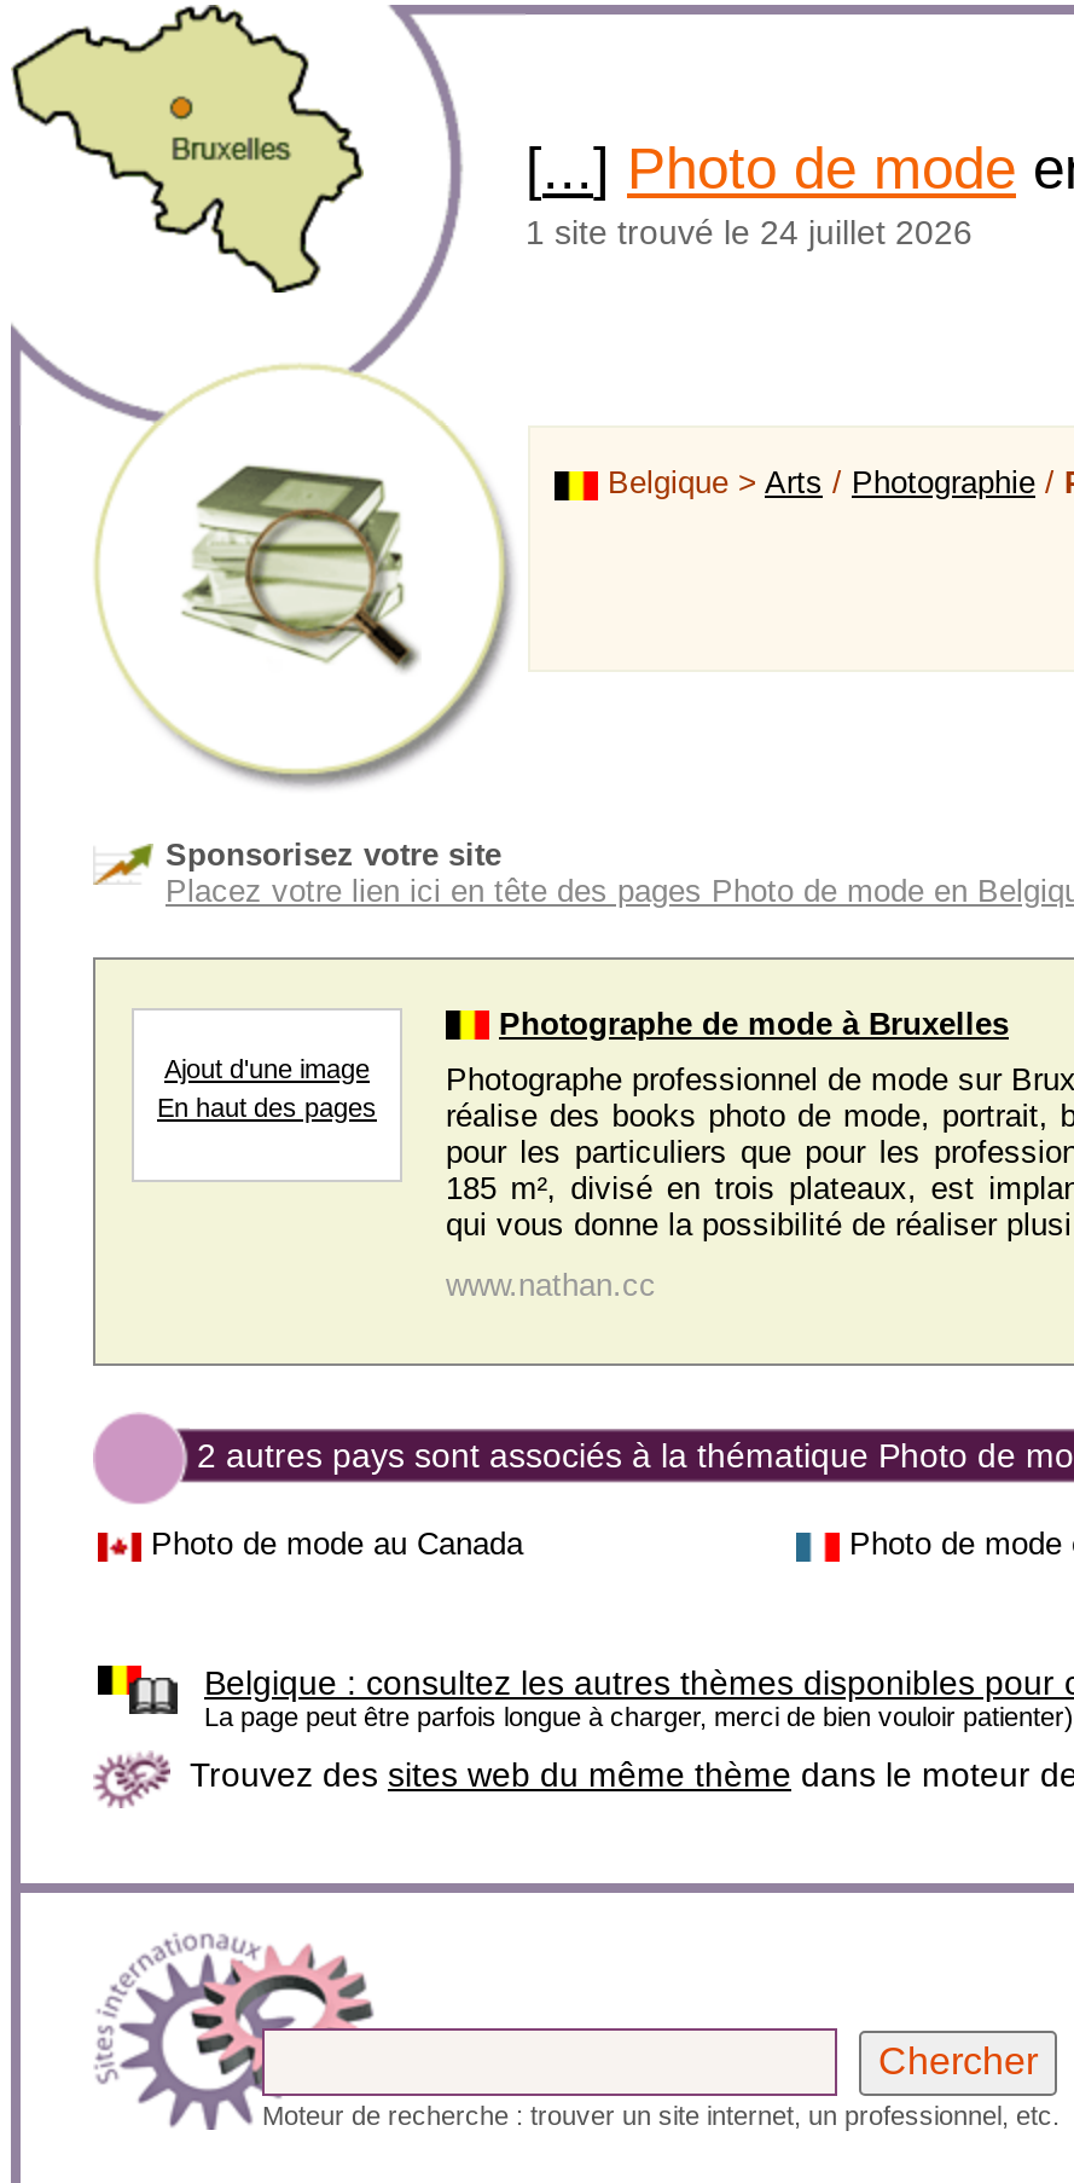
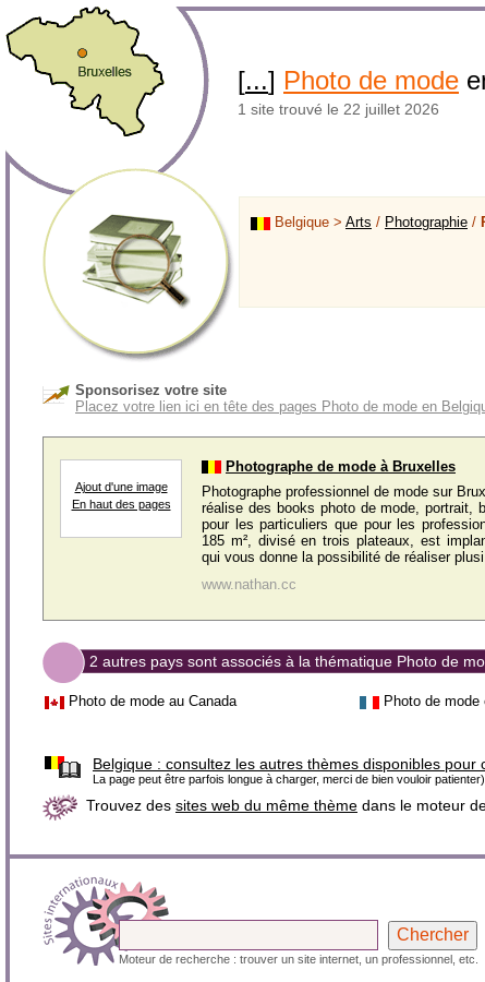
- 1 site trouvé le 24 juillet 2026
+ 1 site trouvé le 22 juillet 2026
